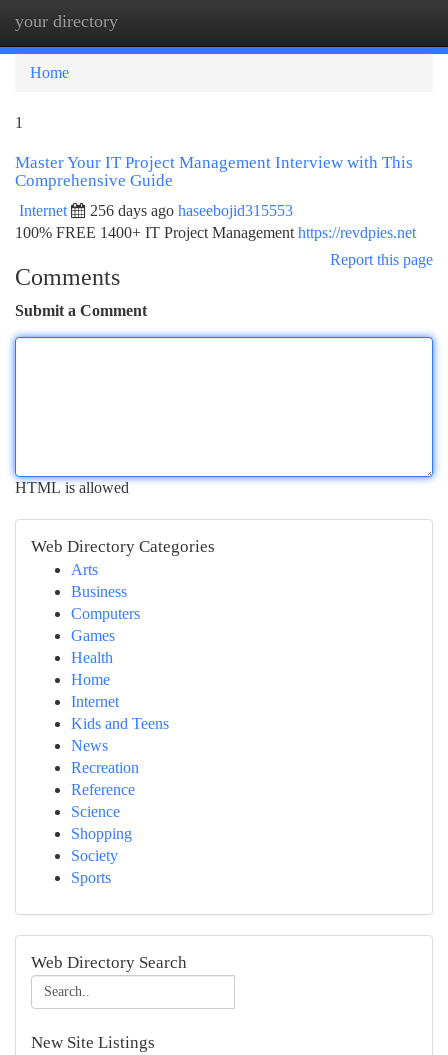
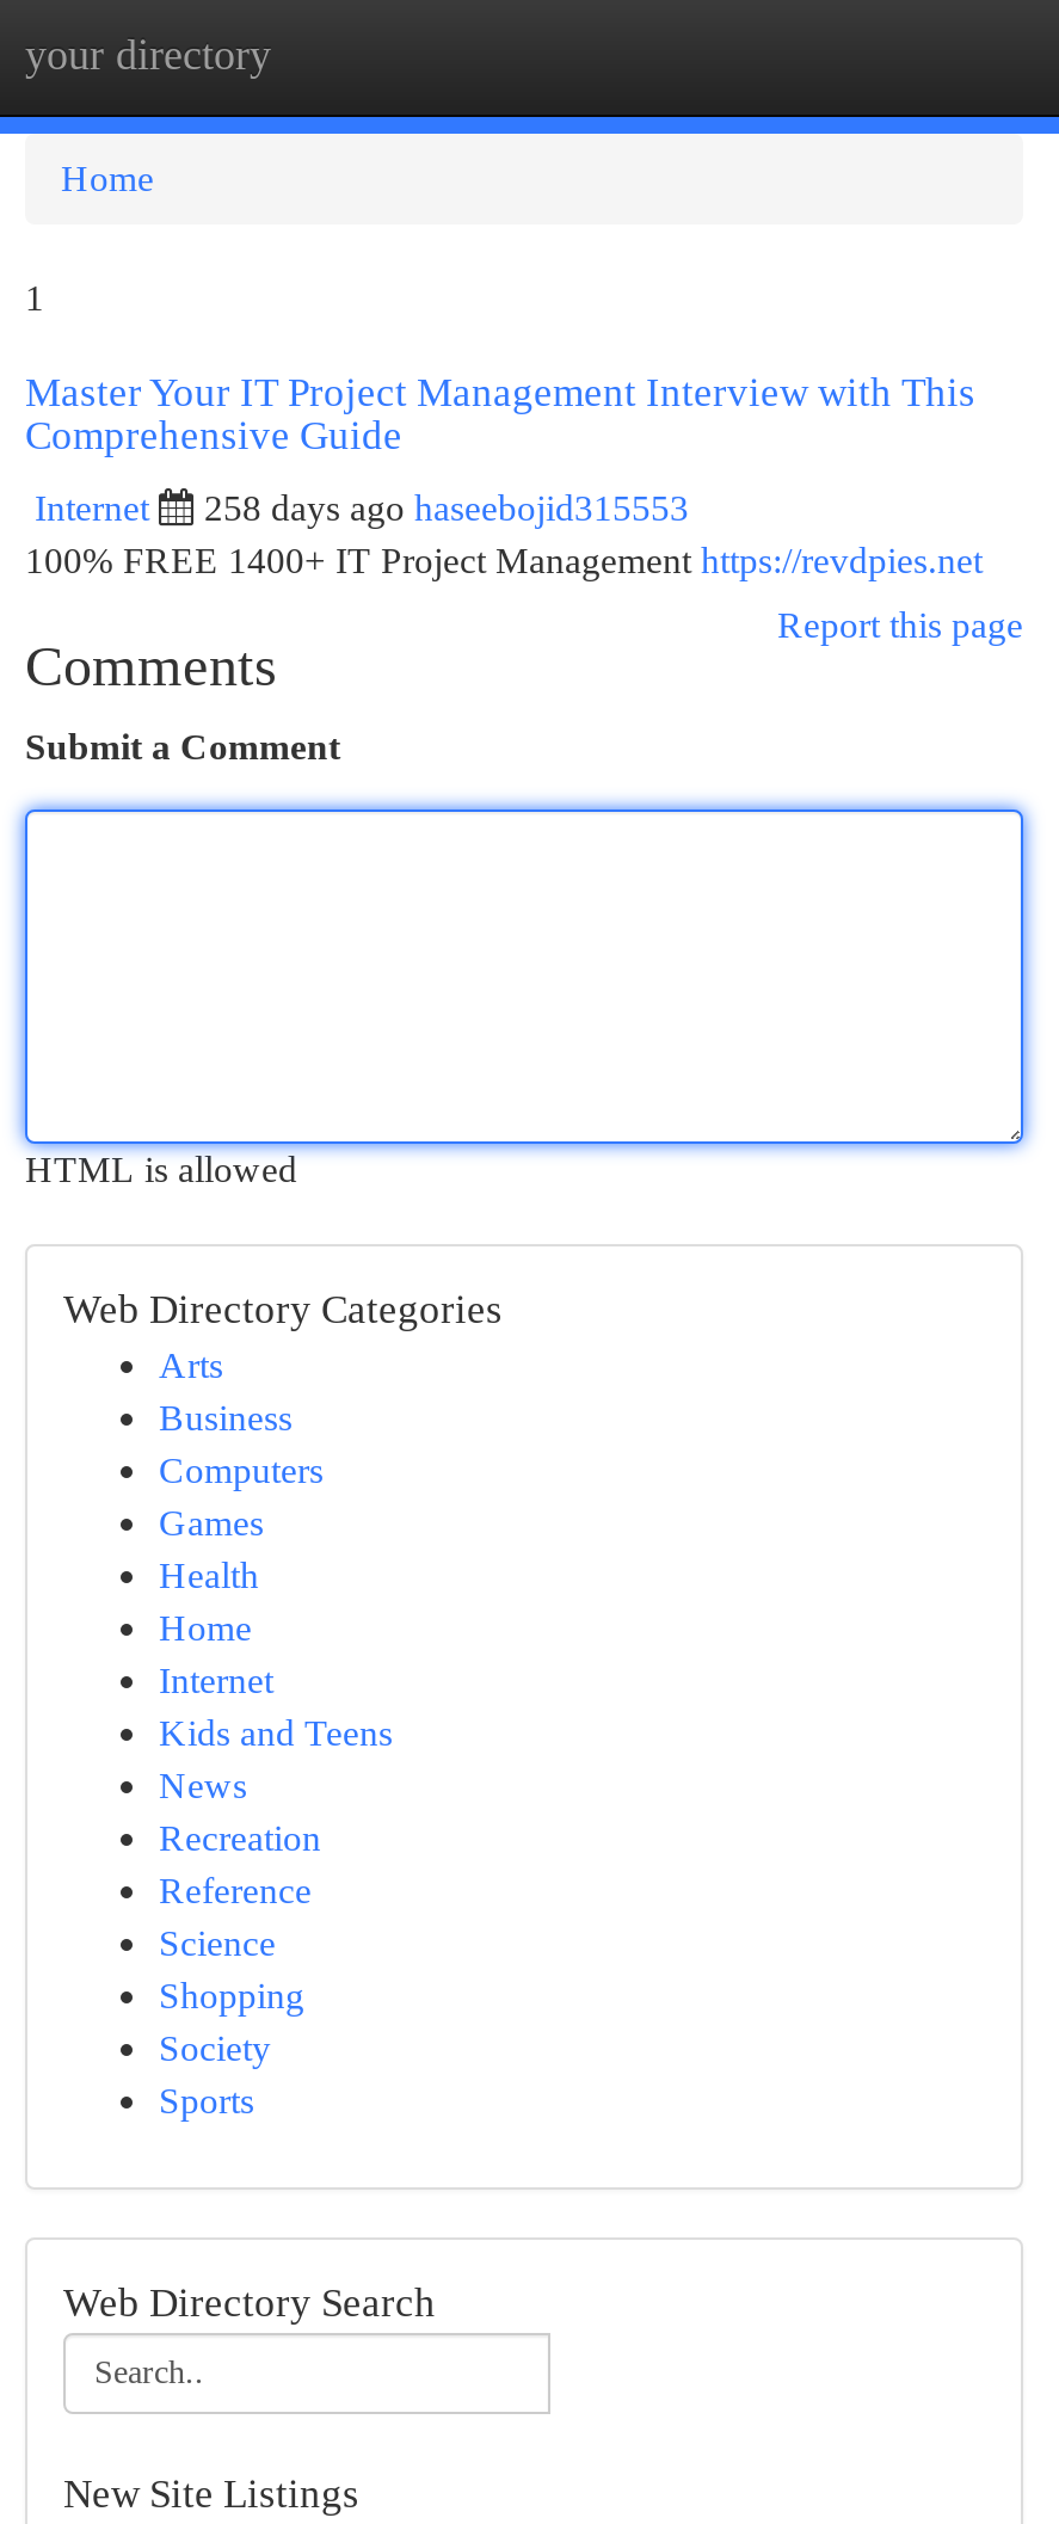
- 256 days ago haseebojid315553
+ 258 days ago haseebojid315553
